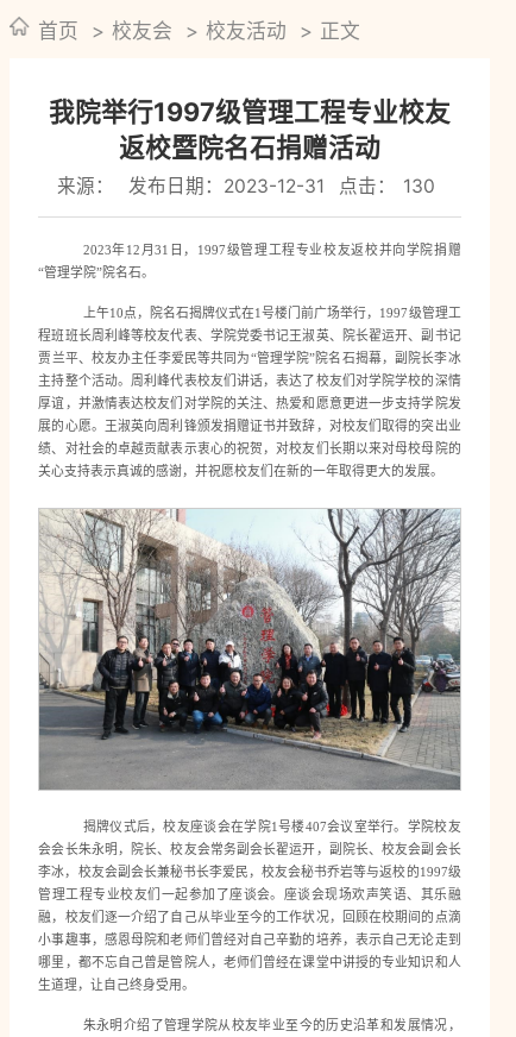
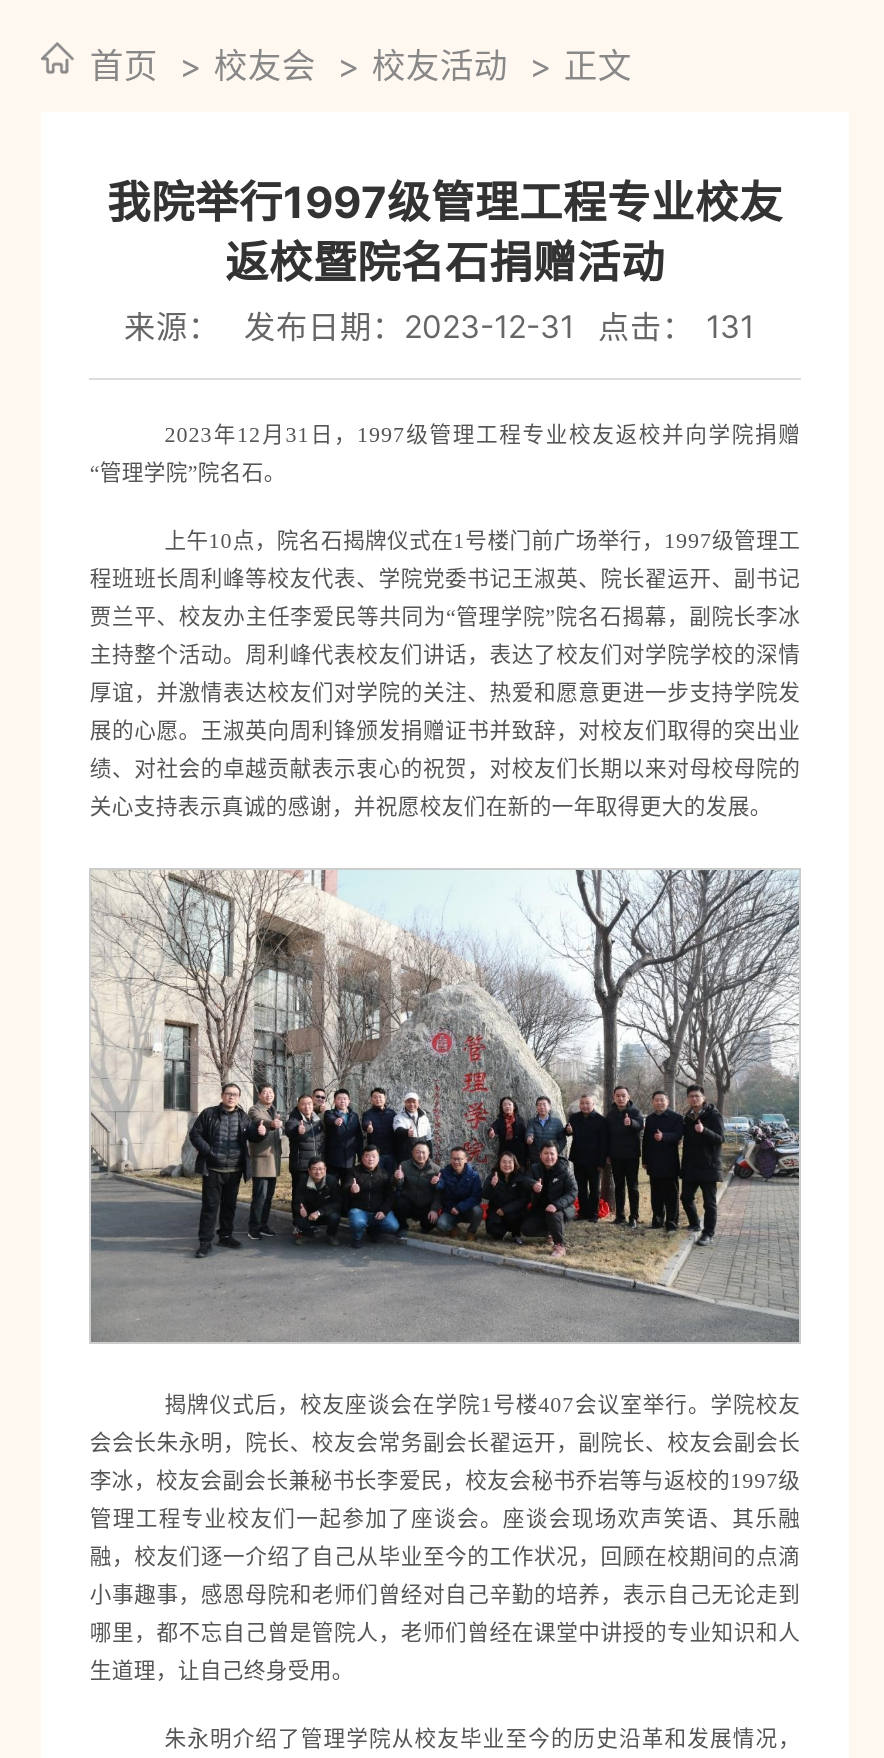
- 来源： 发布日期：2023-12-31 点击： 130
+ 来源： 发布日期：2023-12-31 点击： 131
